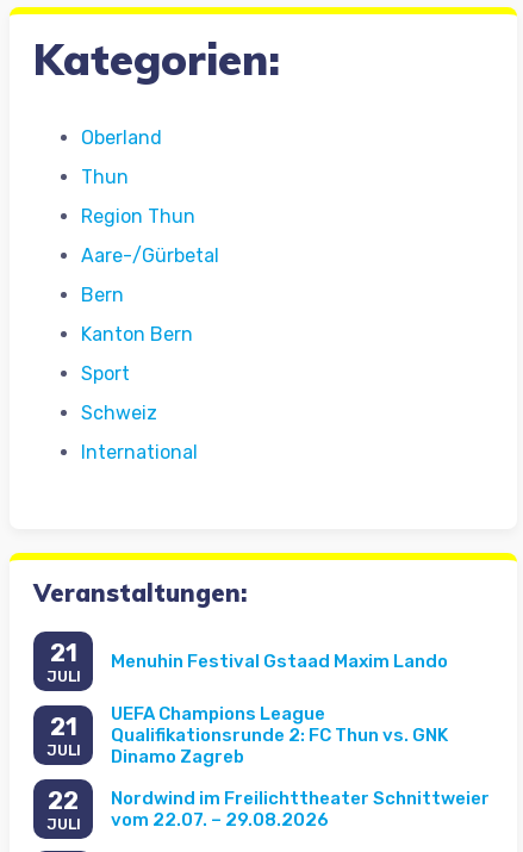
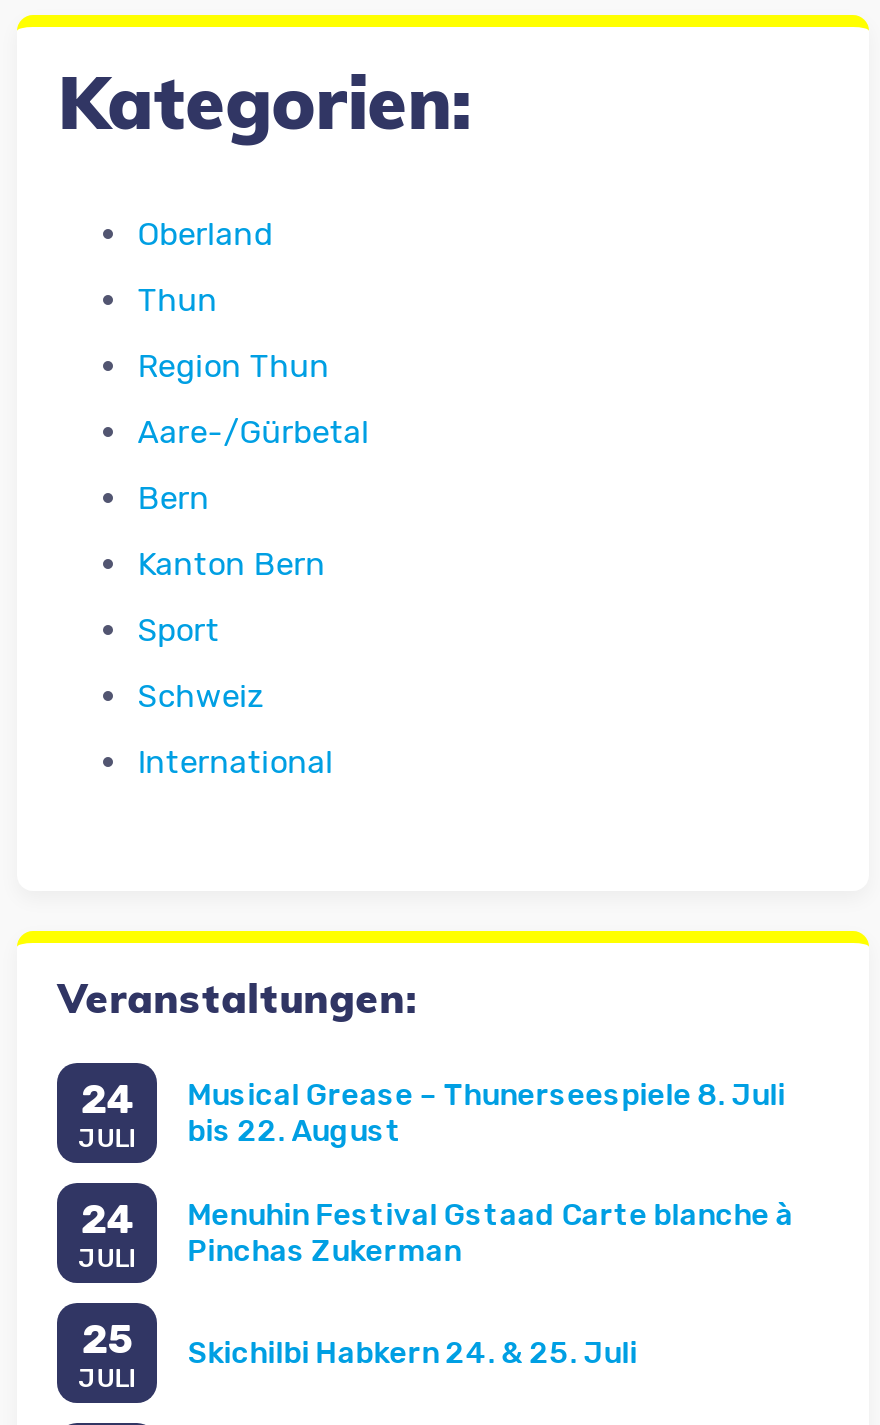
- 21
+ 24

- Menuhin Festival Gstaad Maxim Lando
+ Musical Grease – Thunerseespiele 8. Juli
+ bis 22. August

- UEFA Champions League
- Qualifikationsrunde 2: FC Thun vs. GNK
- Dinamo Zagreb
+ Menuhin Festival Gstaad Carte blanche à
+ Pinchas Zukerman

- 21
+ 24

- 22
+ 25

- Nordwind im Freilichttheater Schnittweier
- vom 22.07. – 29.08.2026
+ Skichilbi Habkern 24. & 25. Juli
